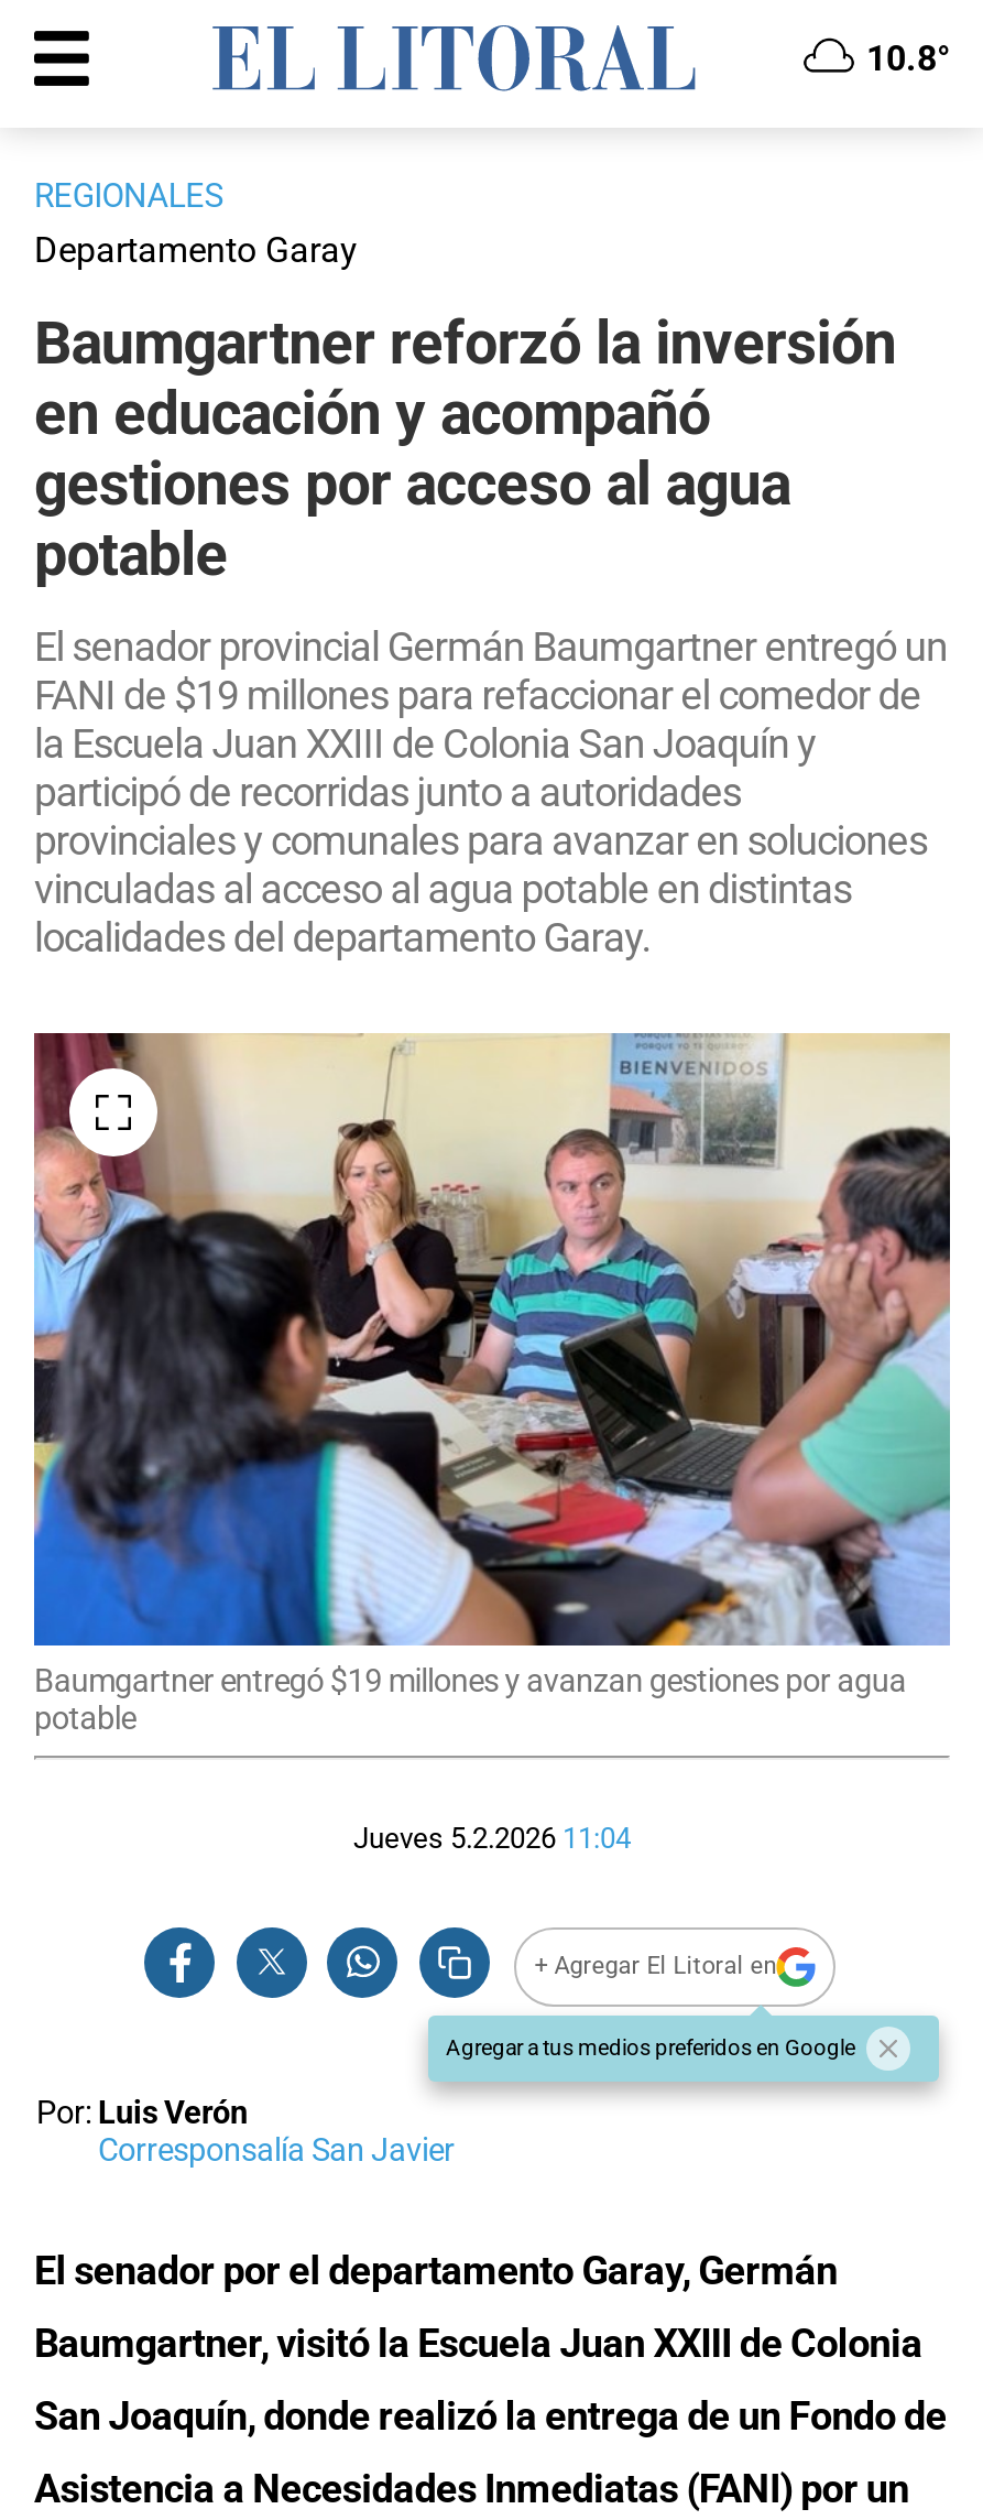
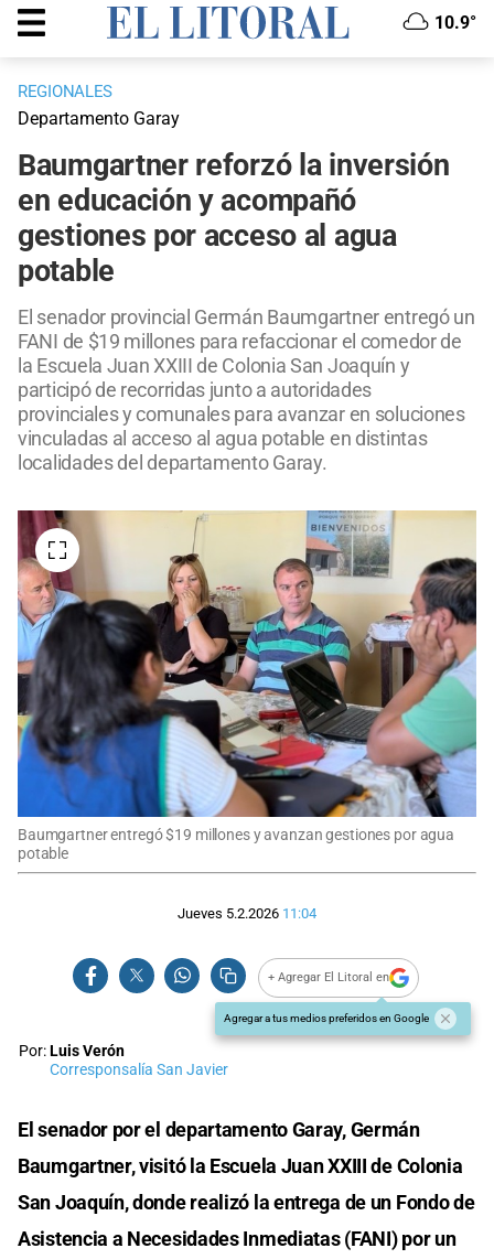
- 10.8°
+ 10.9°
